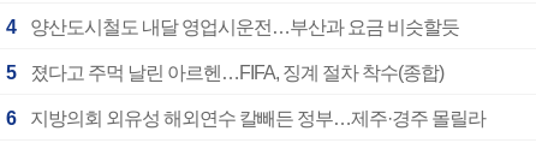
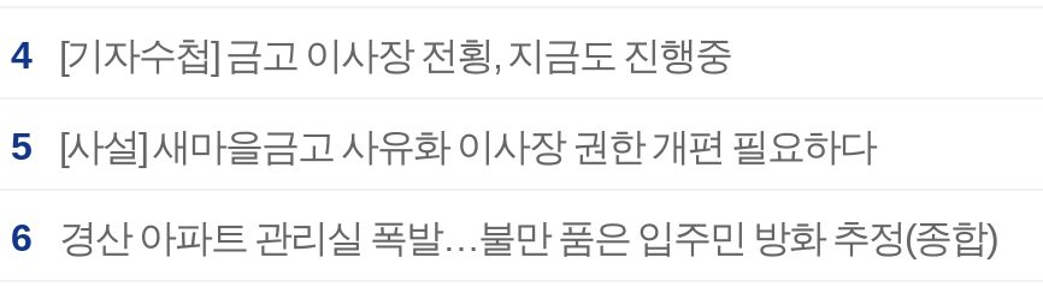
- 양산도시철도 내달 영업시운전…부산과 요금 비슷할듯
+ [기자수첩] 금고 이사장 전횡, 지금도 진행중

- 졌다고 주먹 날린 아르헨…FIFA, 징계 절차 착수(종합)
+ [사설] 새마을금고 사유화 이사장 권한 개편 필요하다

- 지방의회 외유성 해외연수 칼빼든 정부…제주·경주 몰릴라
+ 경산 아파트 관리실 폭발…불만 품은 입주민 방화 추정(종합)
